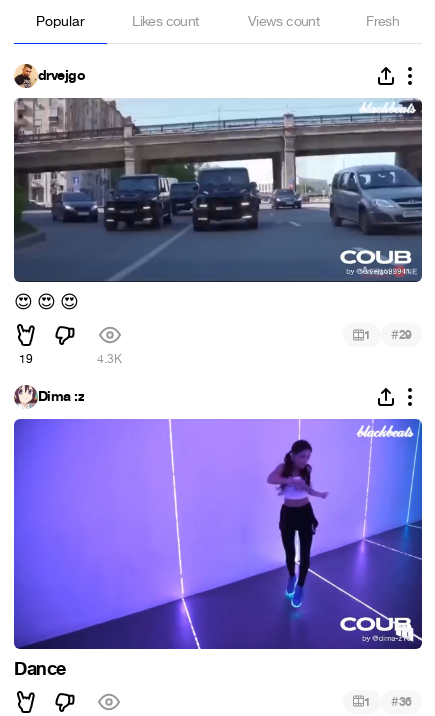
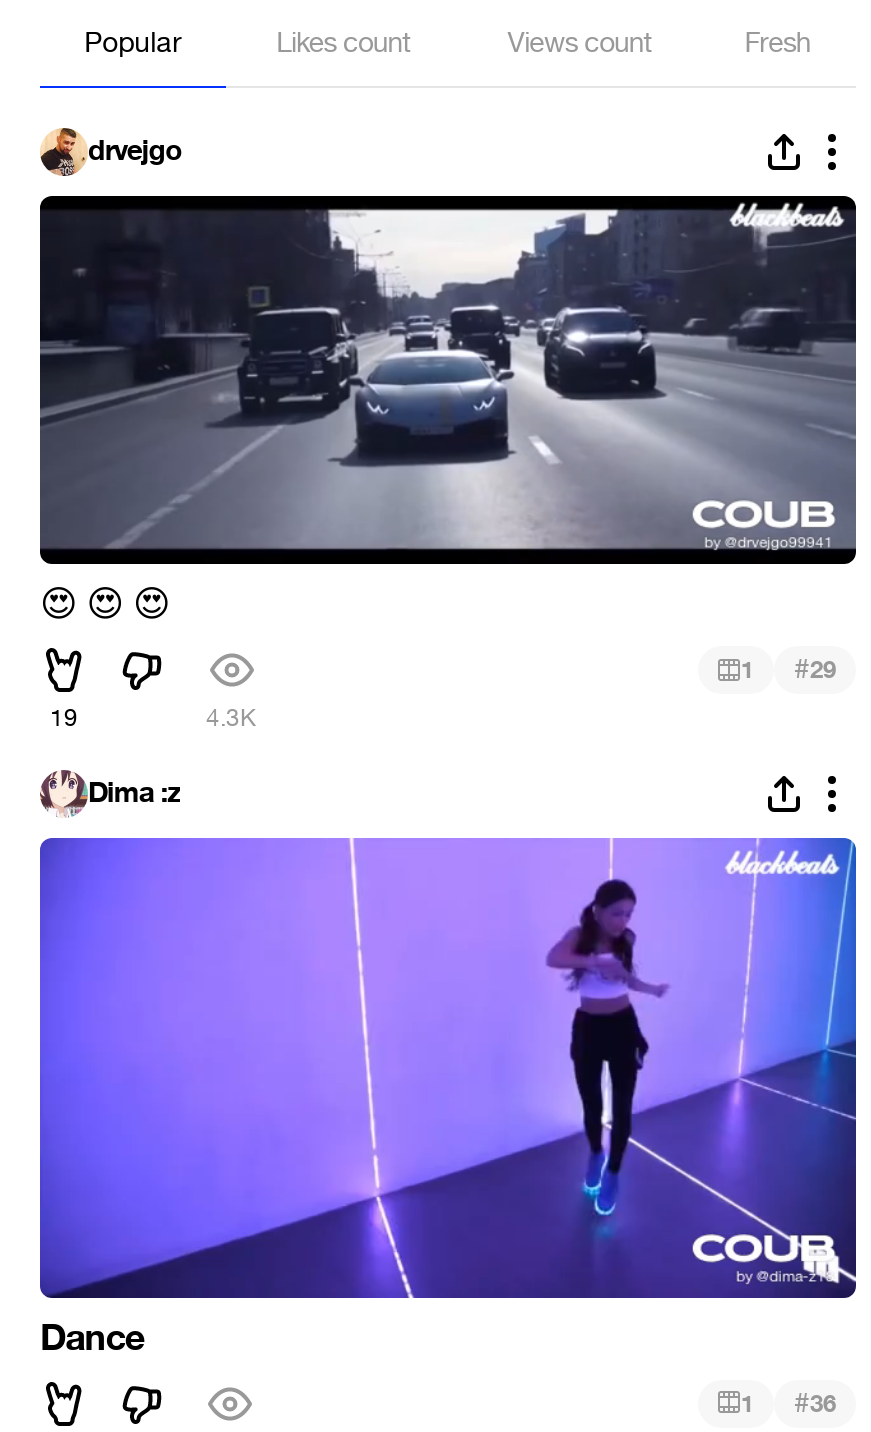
- [image]
+ [image]
